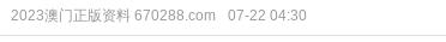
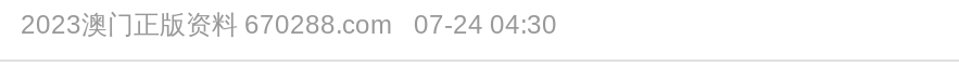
- 2023澳门正版资料 670288.com 07-22 04:30
+ 2023澳门正版资料 670288.com 07-24 04:30
